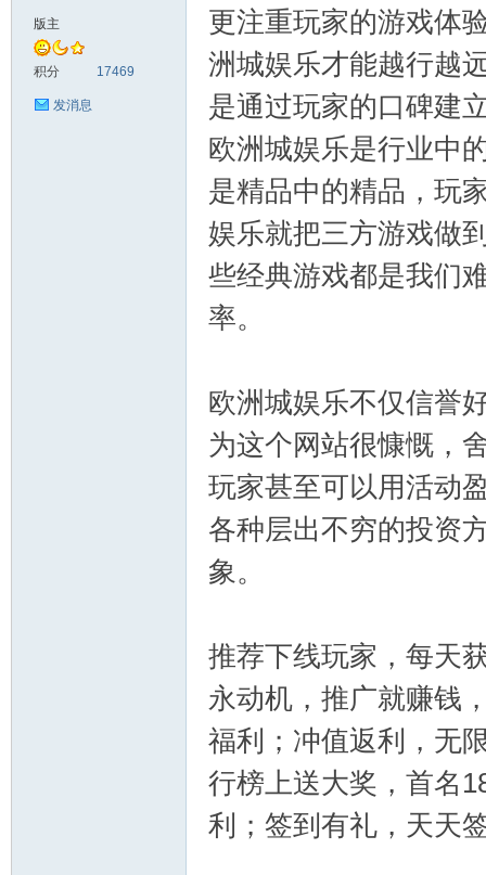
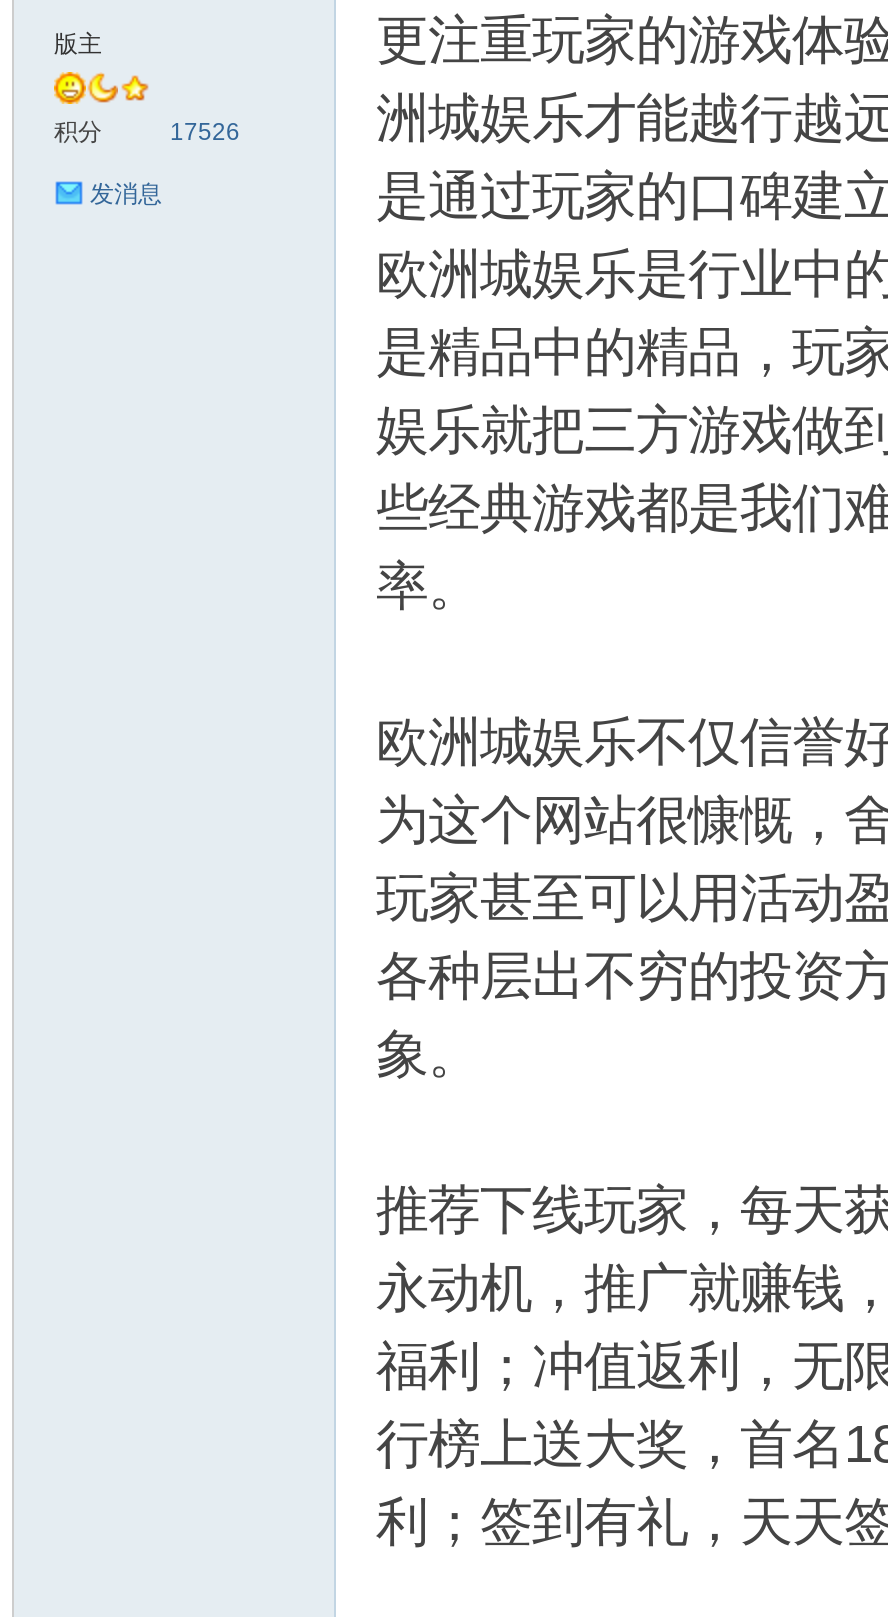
- 17469
+ 17526
